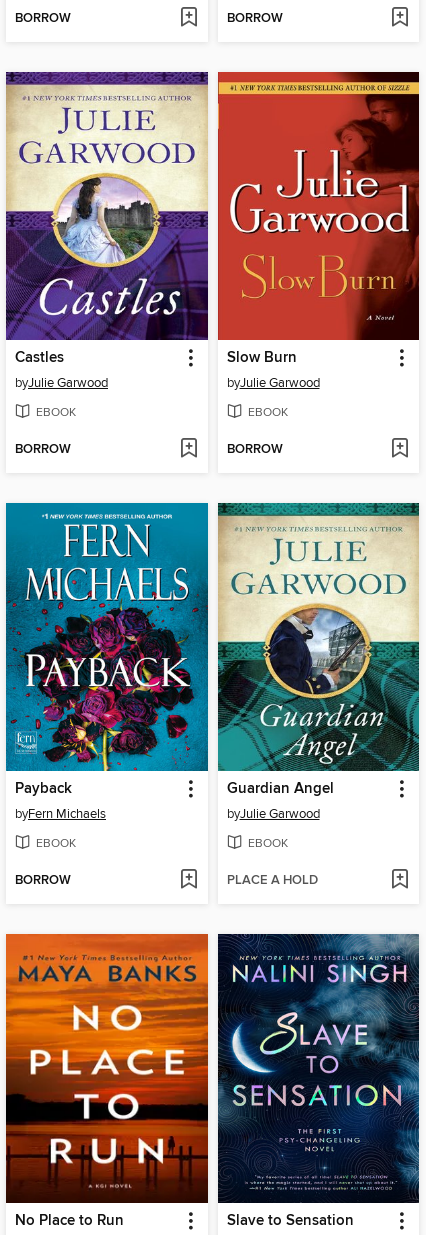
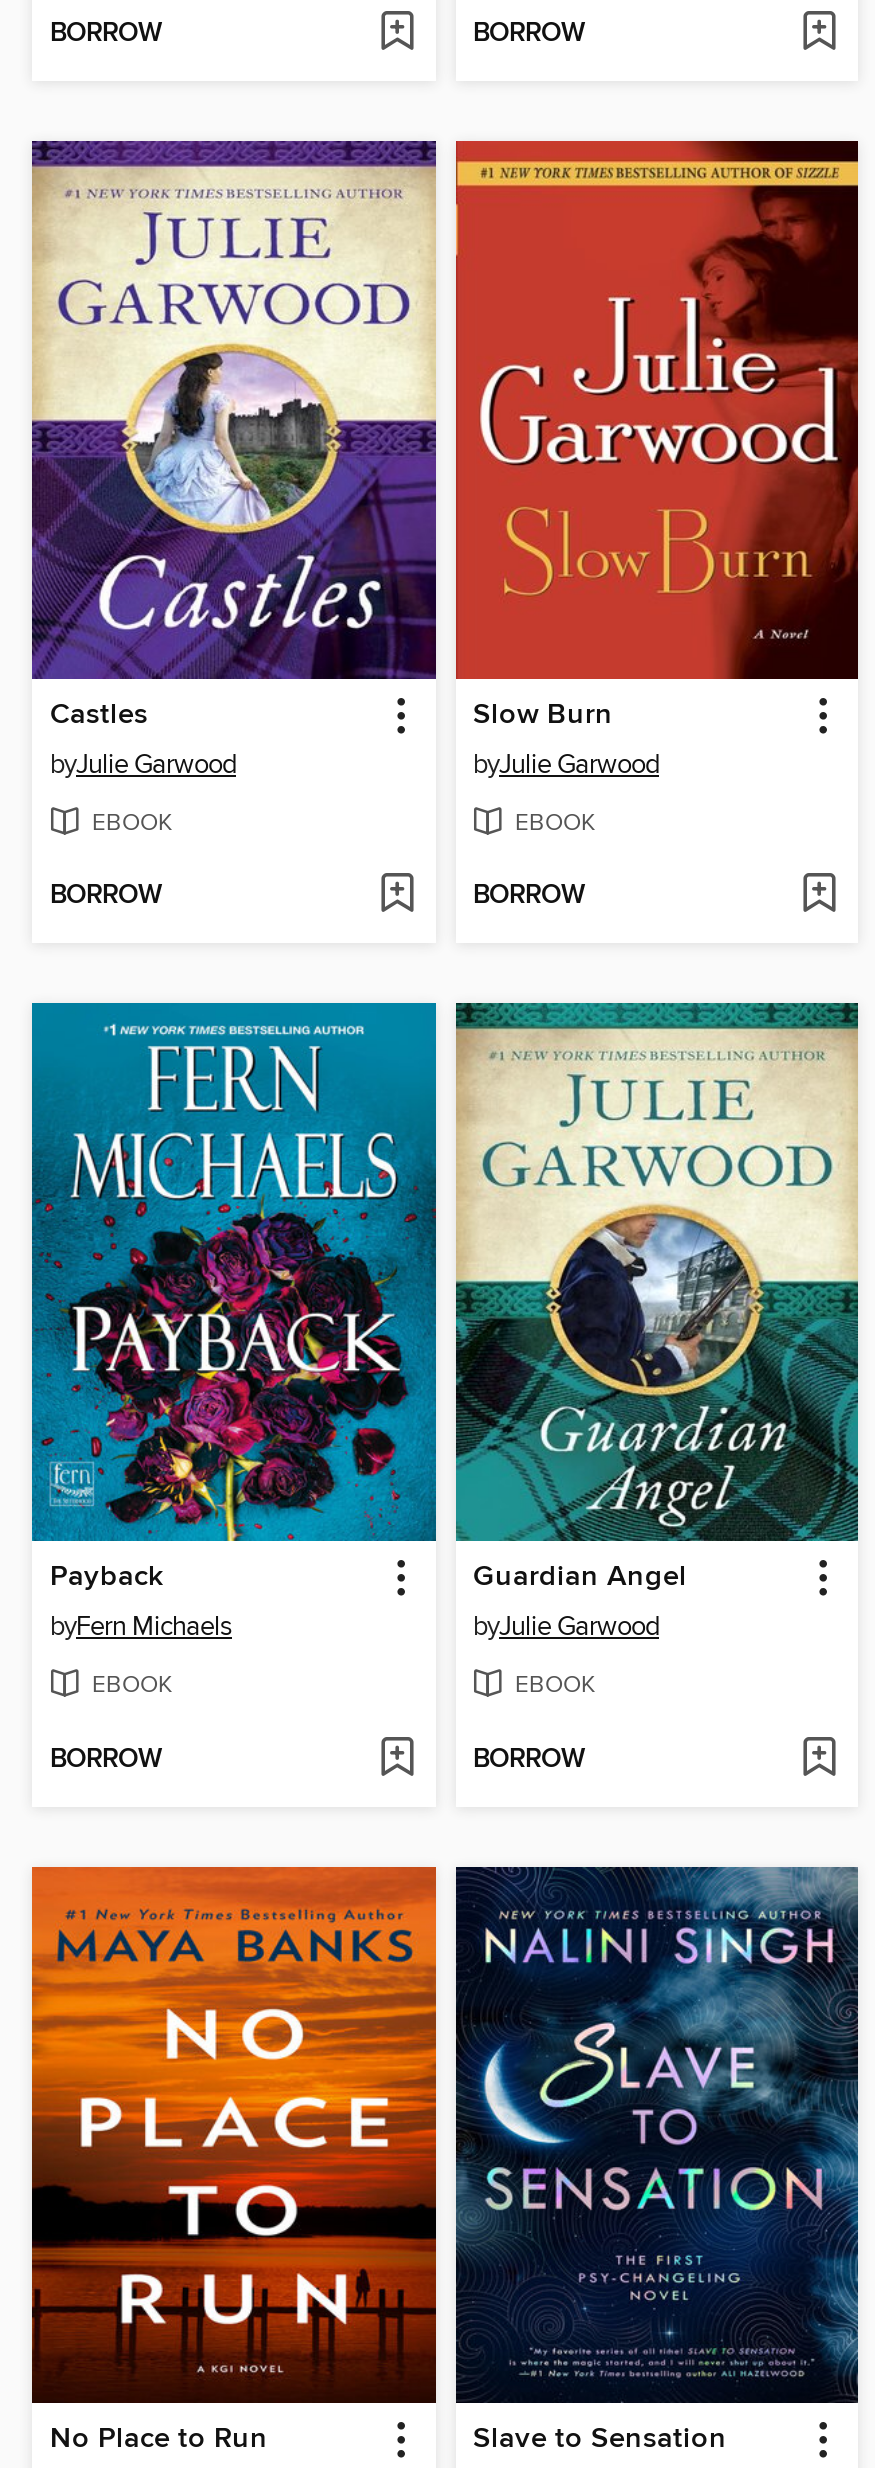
- PLACE A HOLD
+ BORROW
